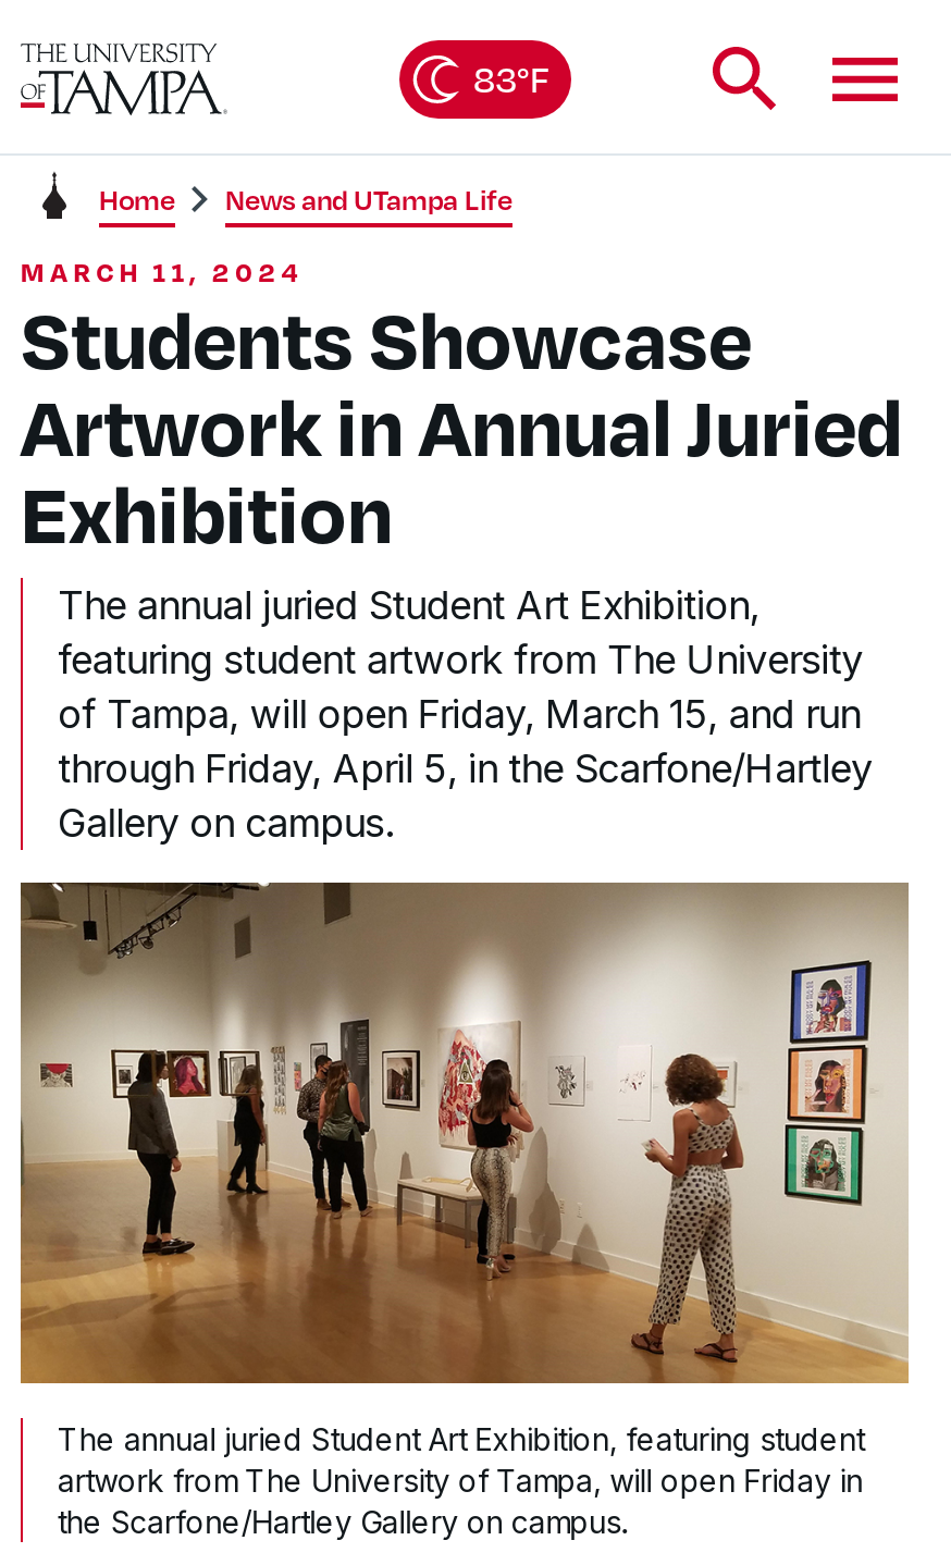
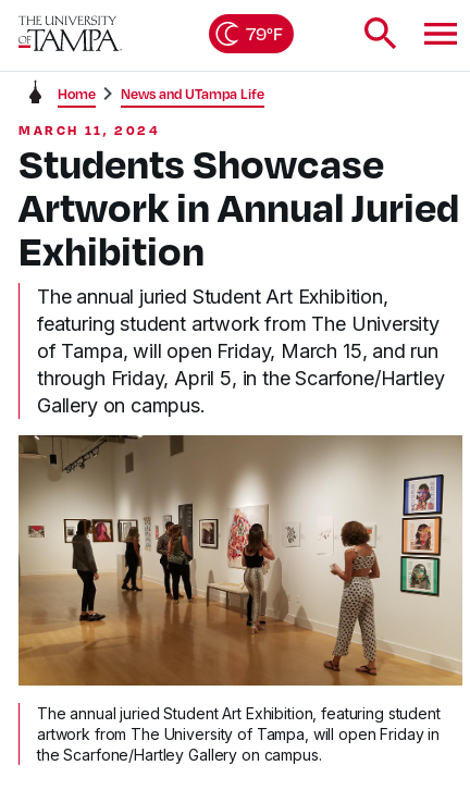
- 83°F
+ 79°F
